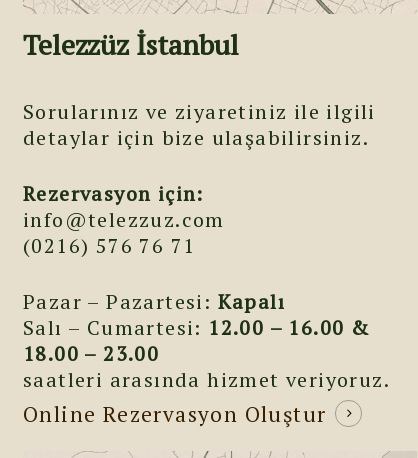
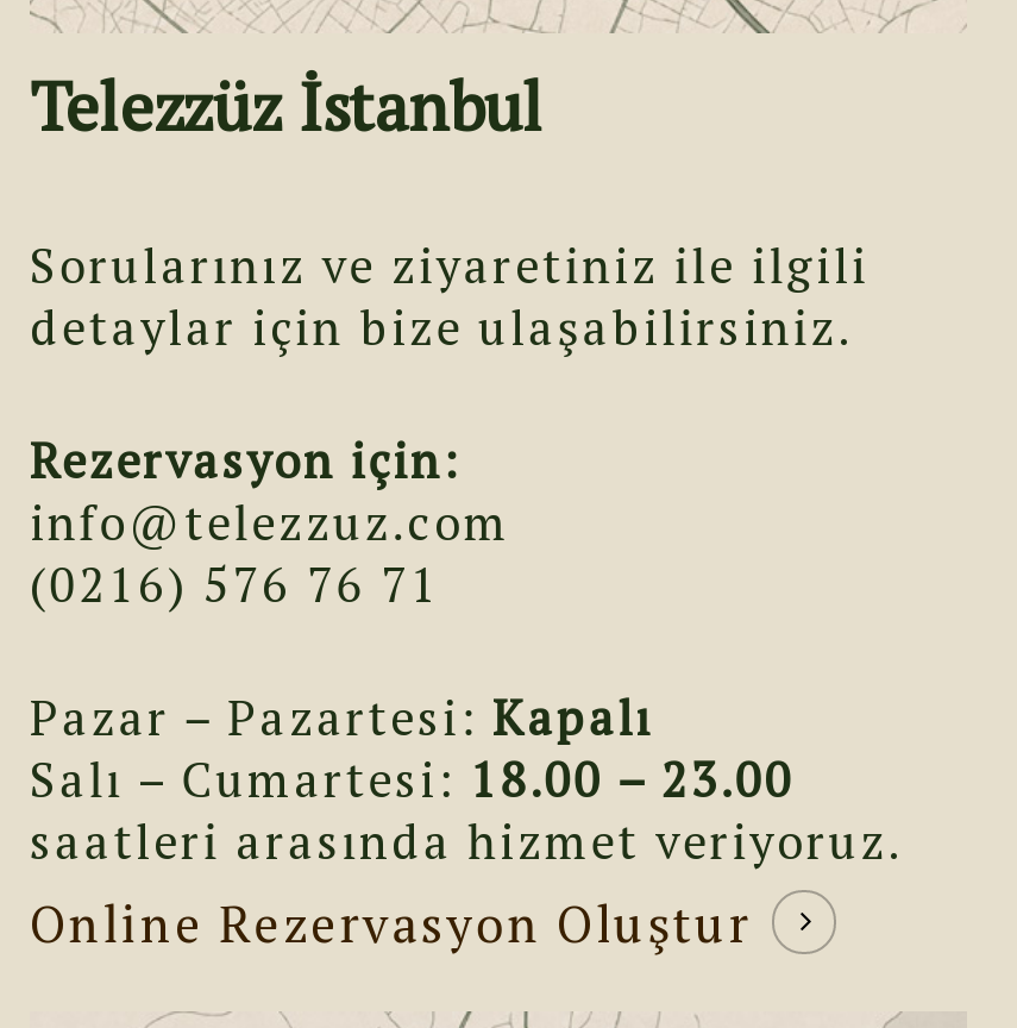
- Salı – Cumartesi: 12.00 – 16.00 &
- 18.00 – 23.00
+ Salı – Cumartesi: 18.00 – 23.00
